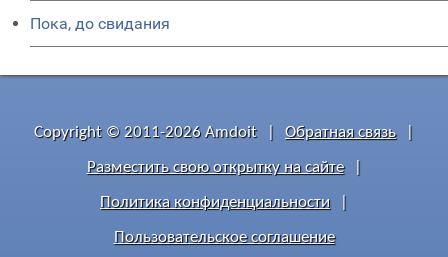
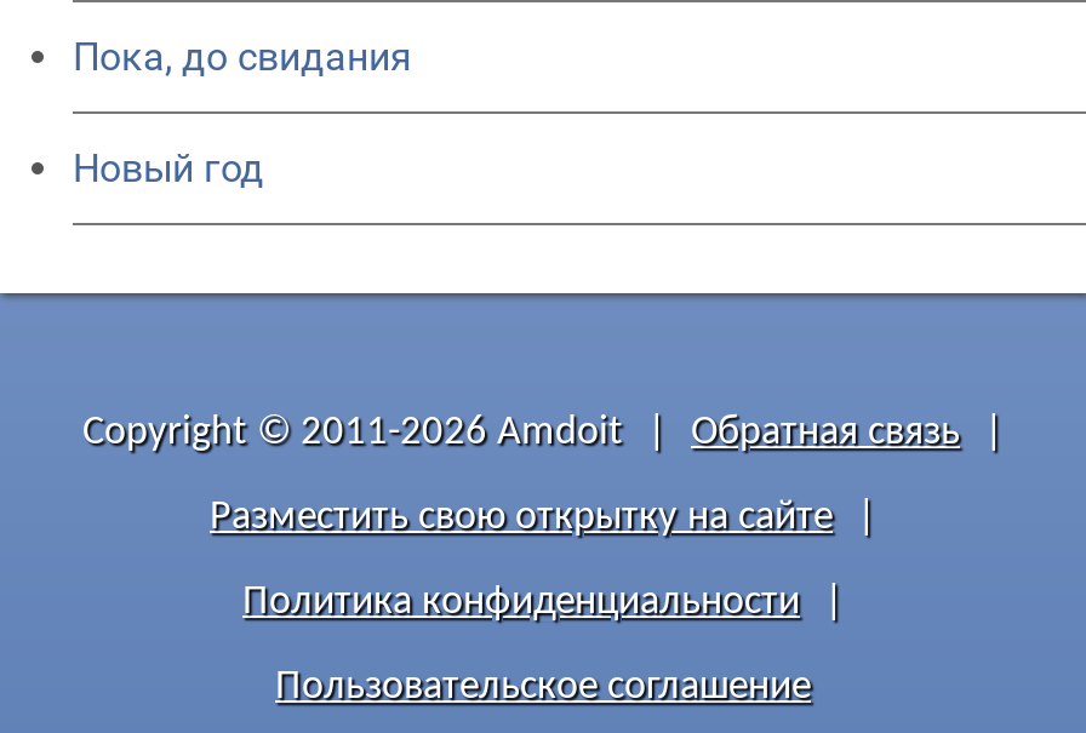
+ Новый год
